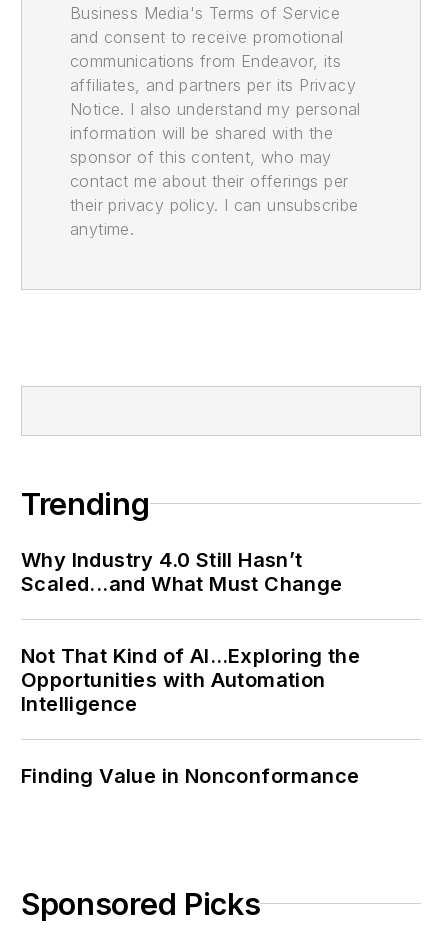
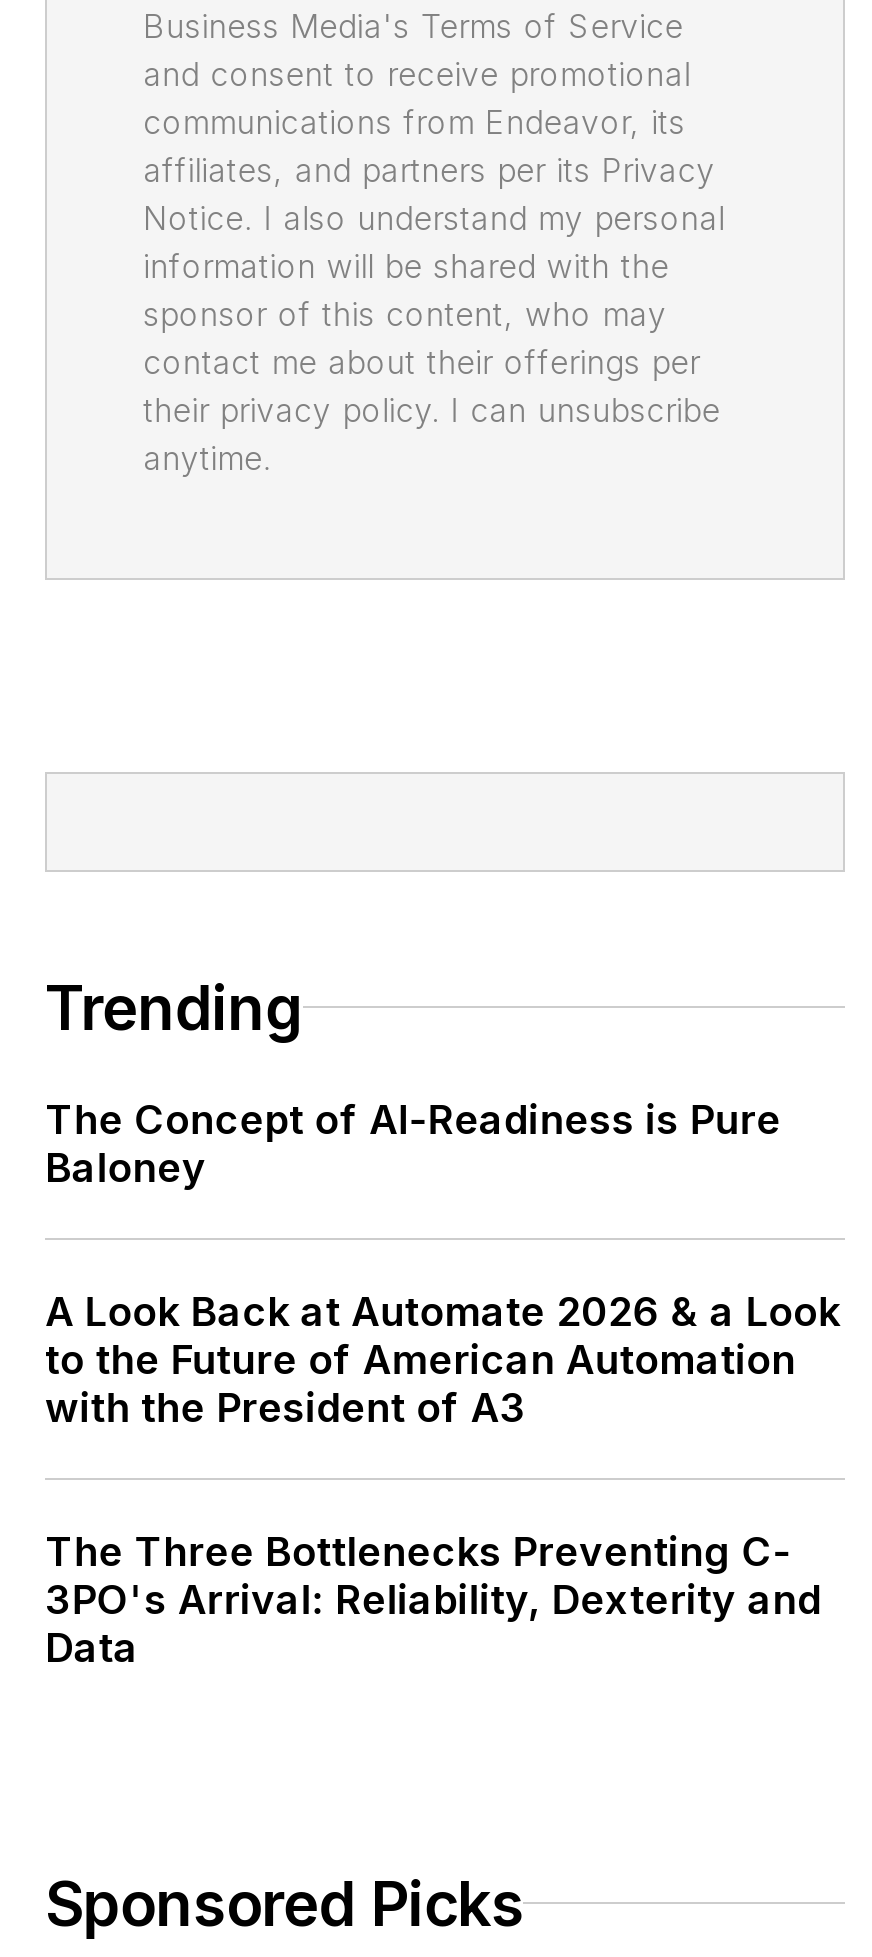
- Why Industry 4.0 Still Hasn’t
- Scaled...and What Must Change
+ The Concept of AI-Readiness is Pure
+ Baloney

- Not That Kind of AI…Exploring the
- Opportunities with Automation
- Intelligence
+ A Look Back at Automate 2026 & a Look
+ to the Future of American Automation
+ with the President of A3

- Finding Value in Nonconformance
+ The Three Bottlenecks Preventing C-
+ 3PO's Arrival: Reliability, Dexterity and
+ Data
